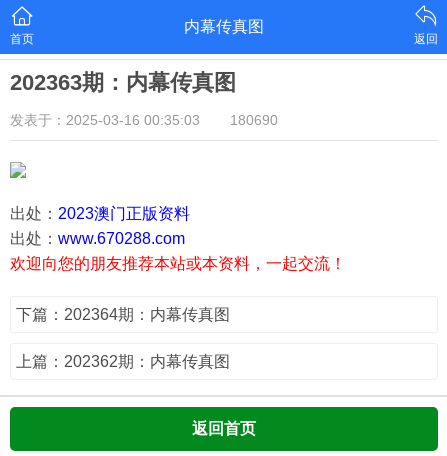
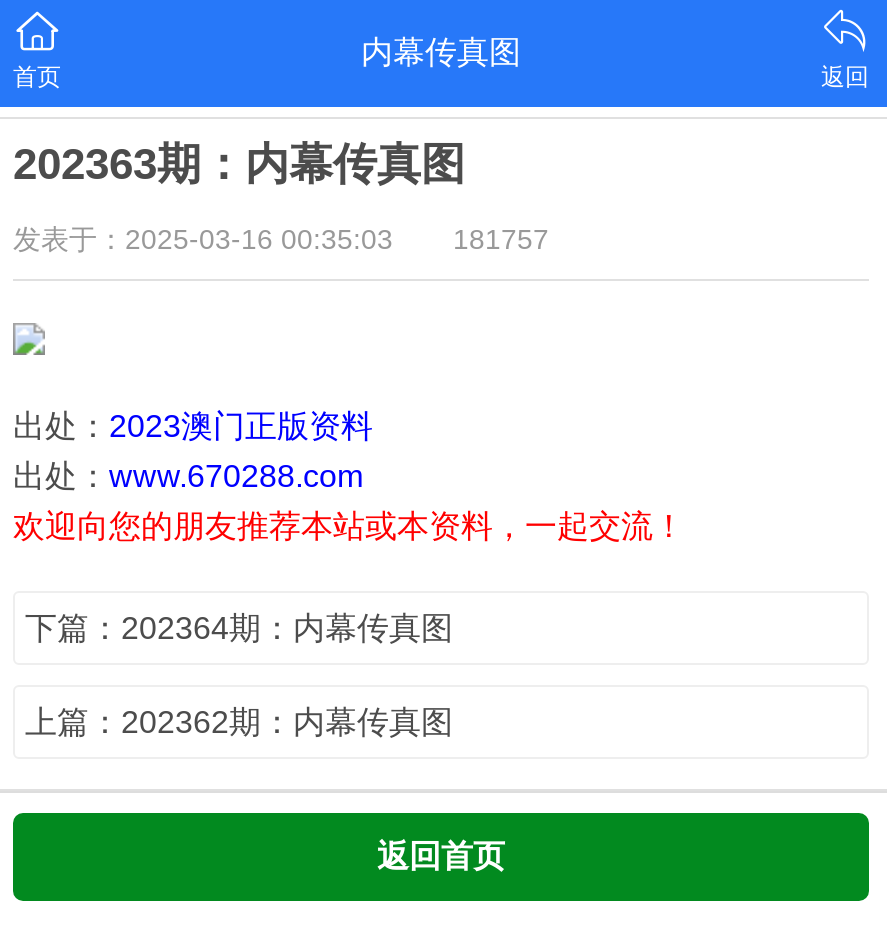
- 发表于：2025-03-16 00:35:03 180690
+ 发表于：2025-03-16 00:35:03 181757
